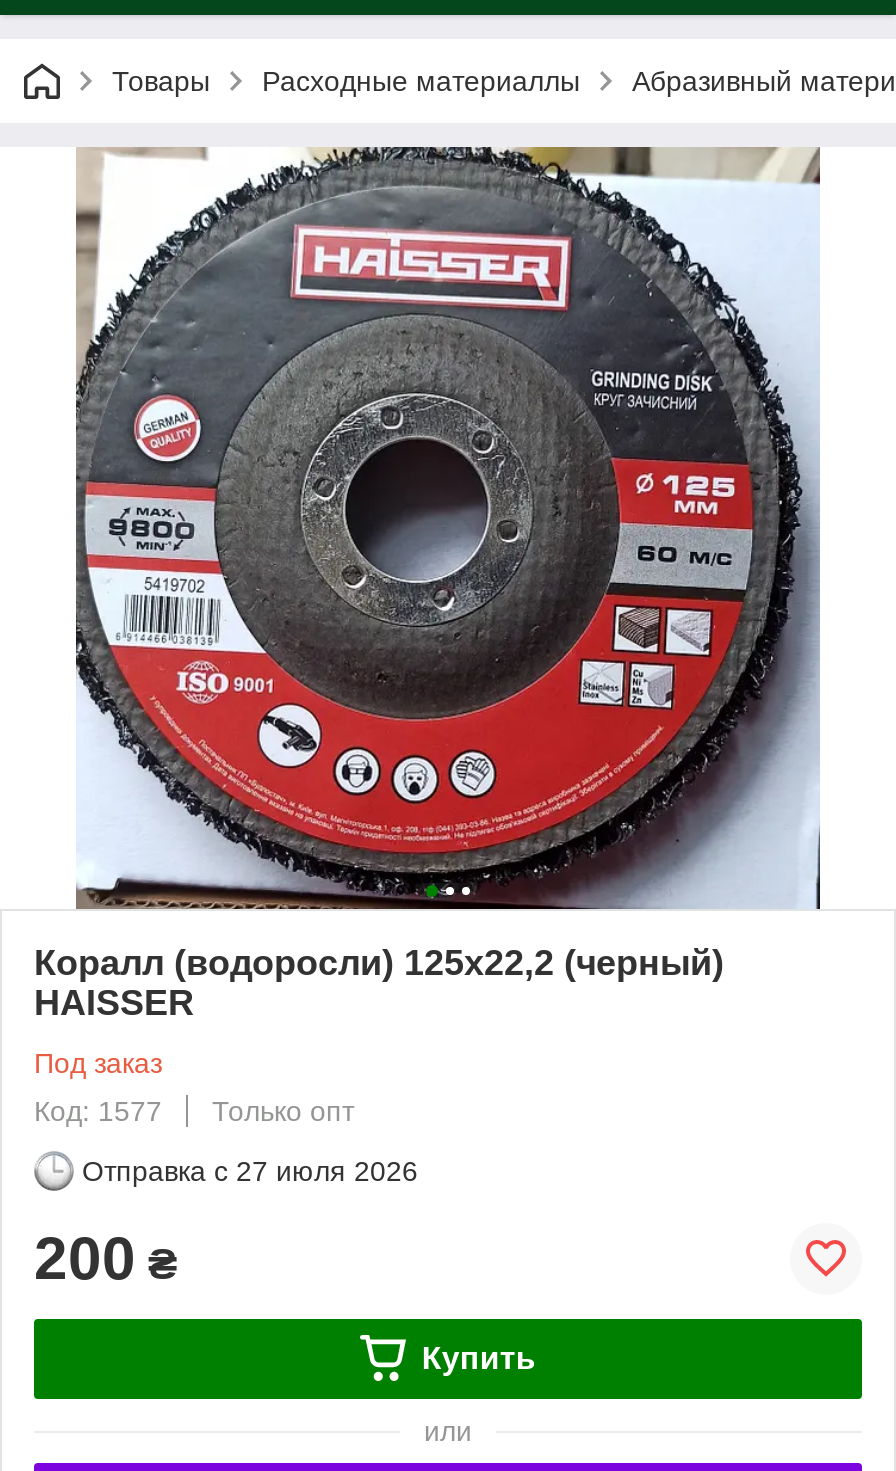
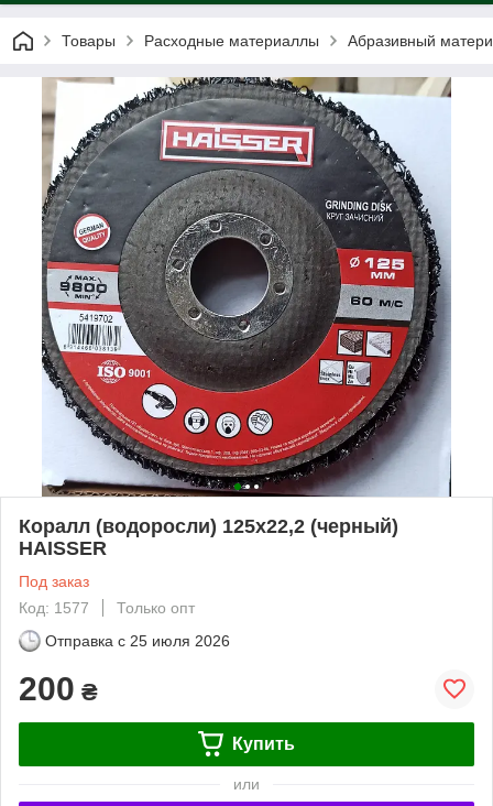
- Отправка с 27 июля 2026
+ Отправка с 25 июля 2026
